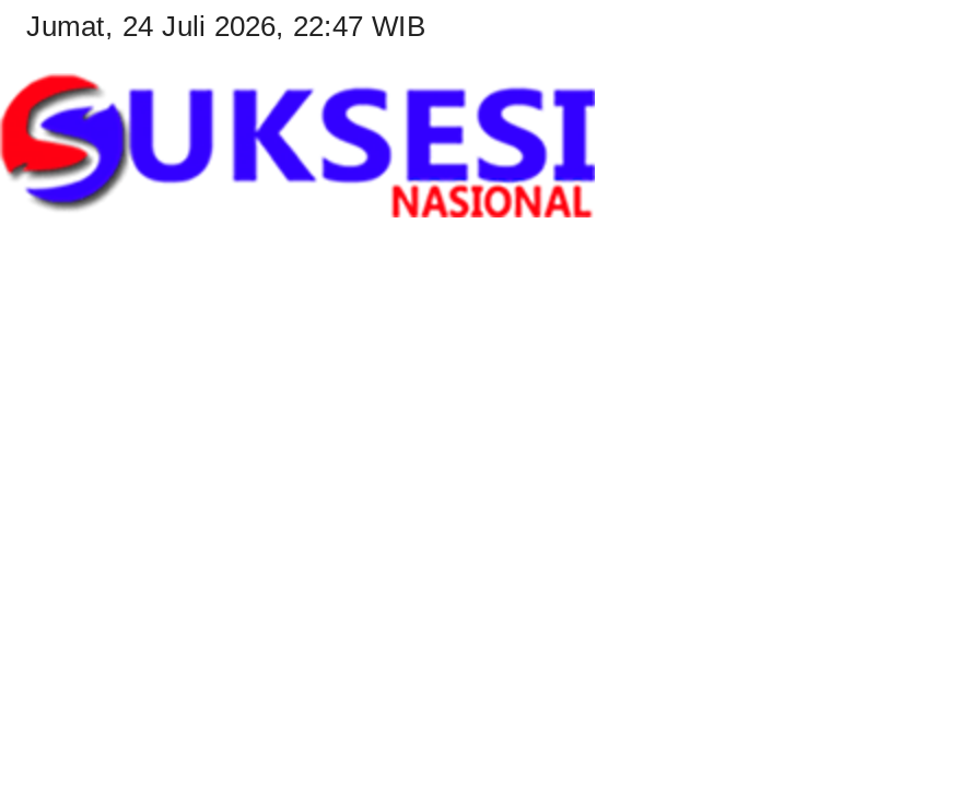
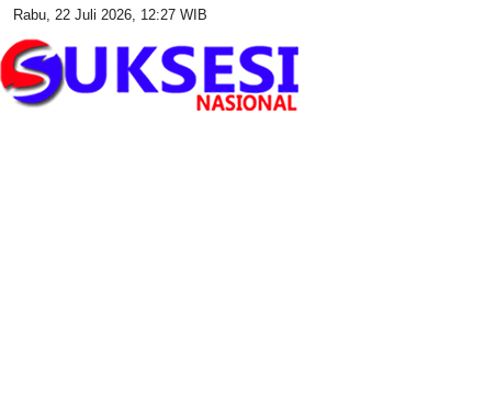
- Jumat, 24 Juli 2026, 22:47 WIB
+ Rabu, 22 Juli 2026, 12:27 WIB
